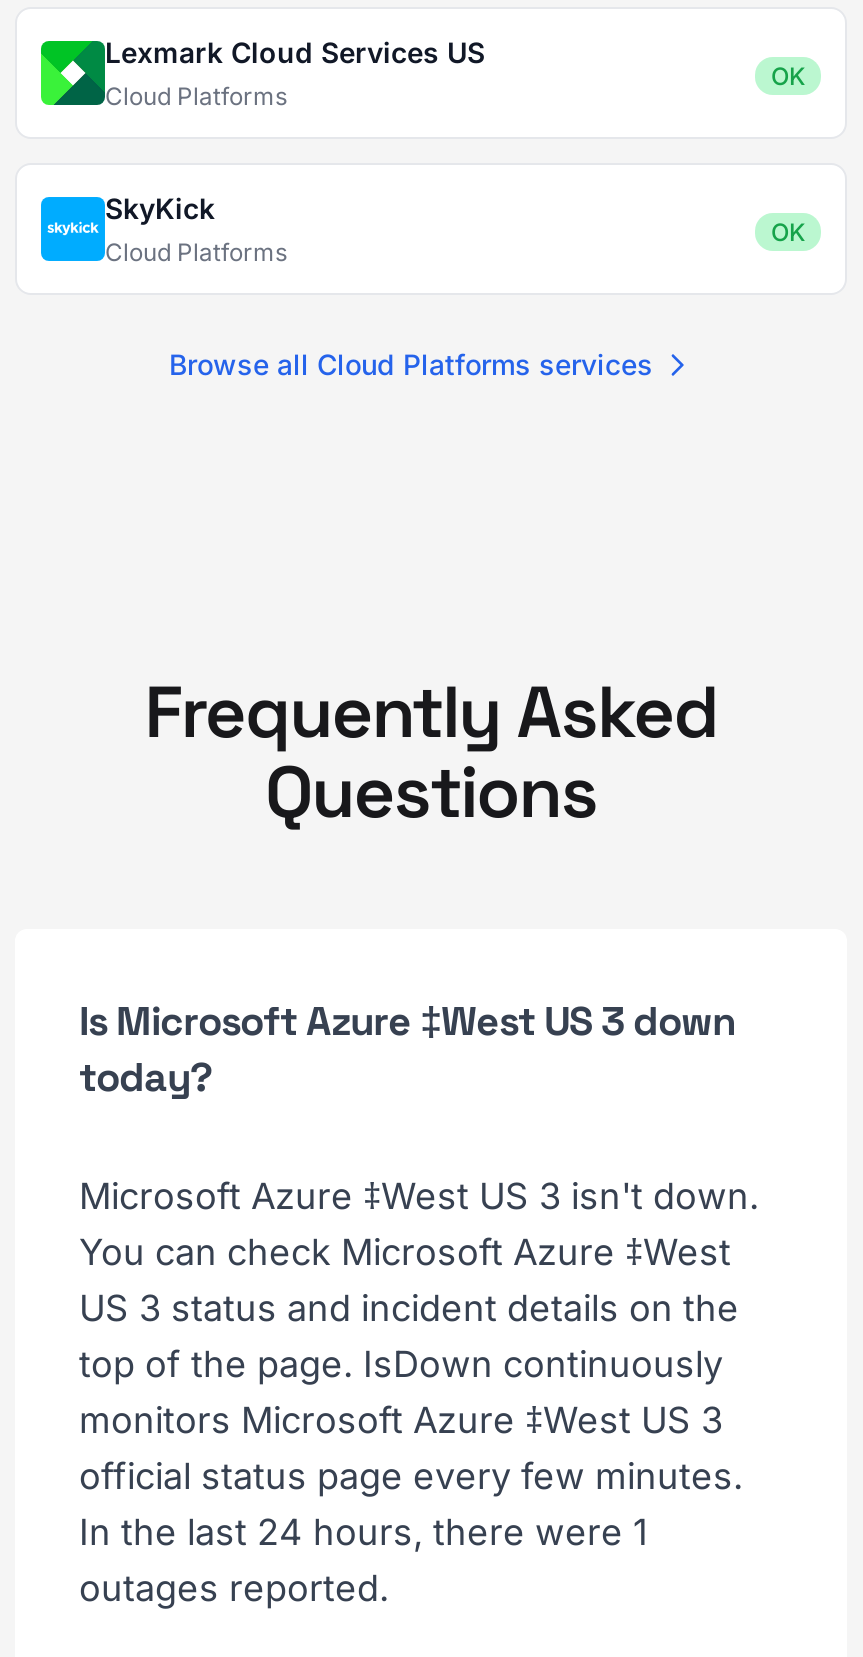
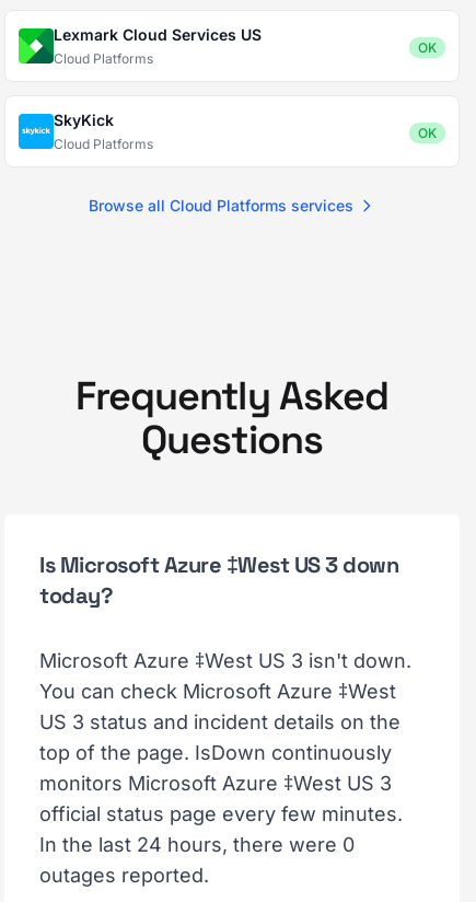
- In the last 24 hours, there were 1
+ In the last 24 hours, there were 0
